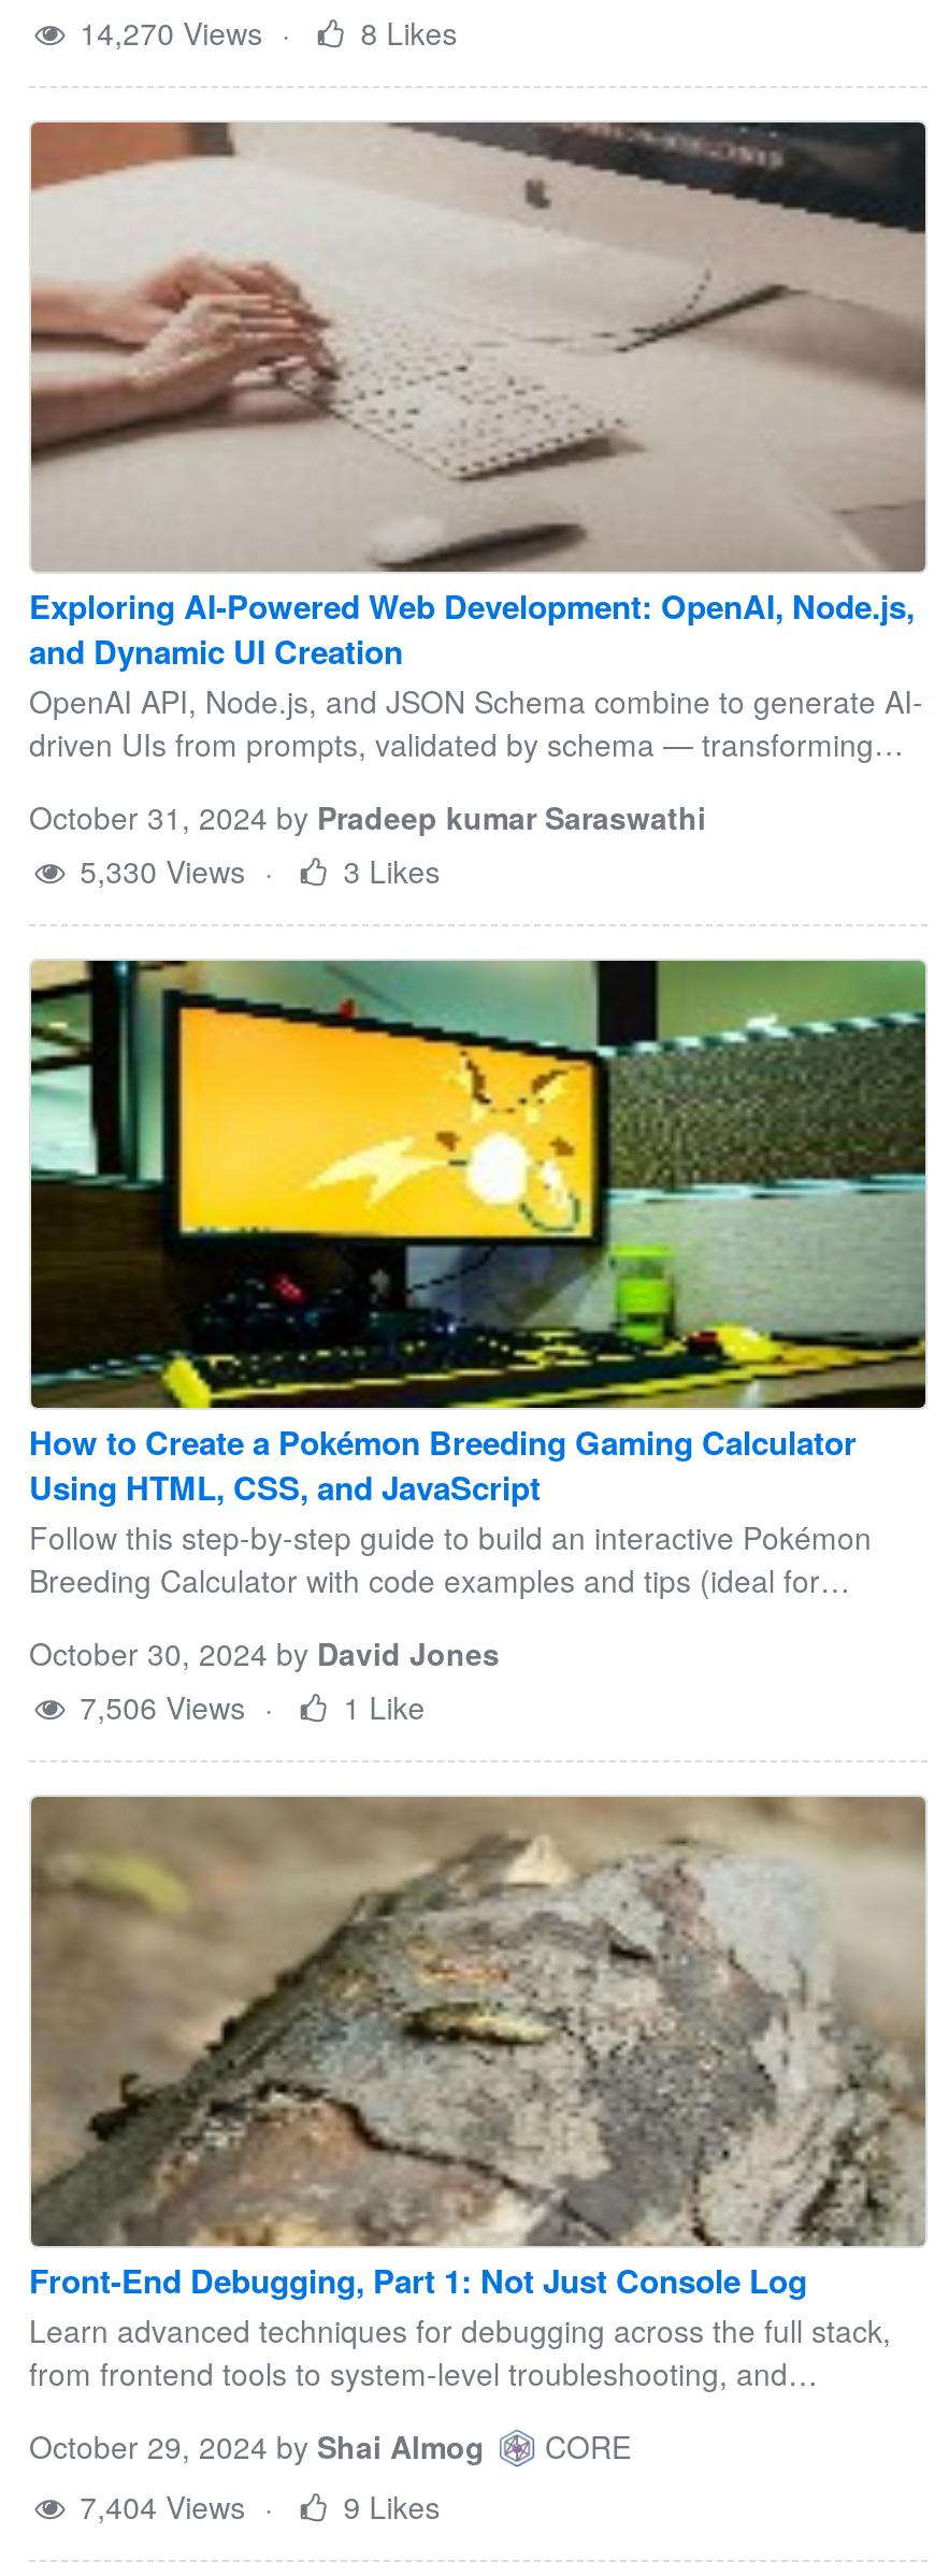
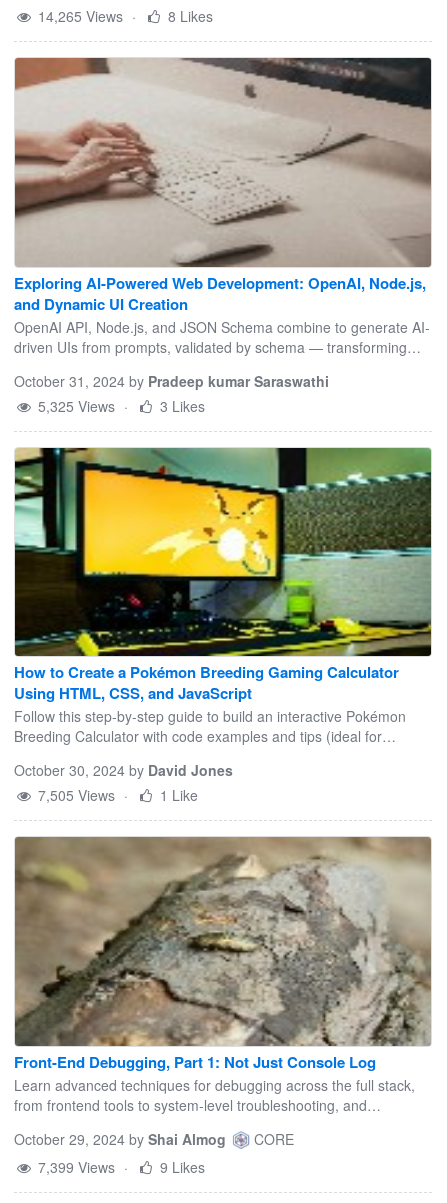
- 14,270 Views · 8 Likes
+ 14,265 Views · 8 Likes

- 5,330 Views · 3 Likes
+ 5,325 Views · 3 Likes

- 7,506 Views · 1 Like
+ 7,505 Views · 1 Like

- 7,404 Views · 9 Likes
+ 7,399 Views · 9 Likes
